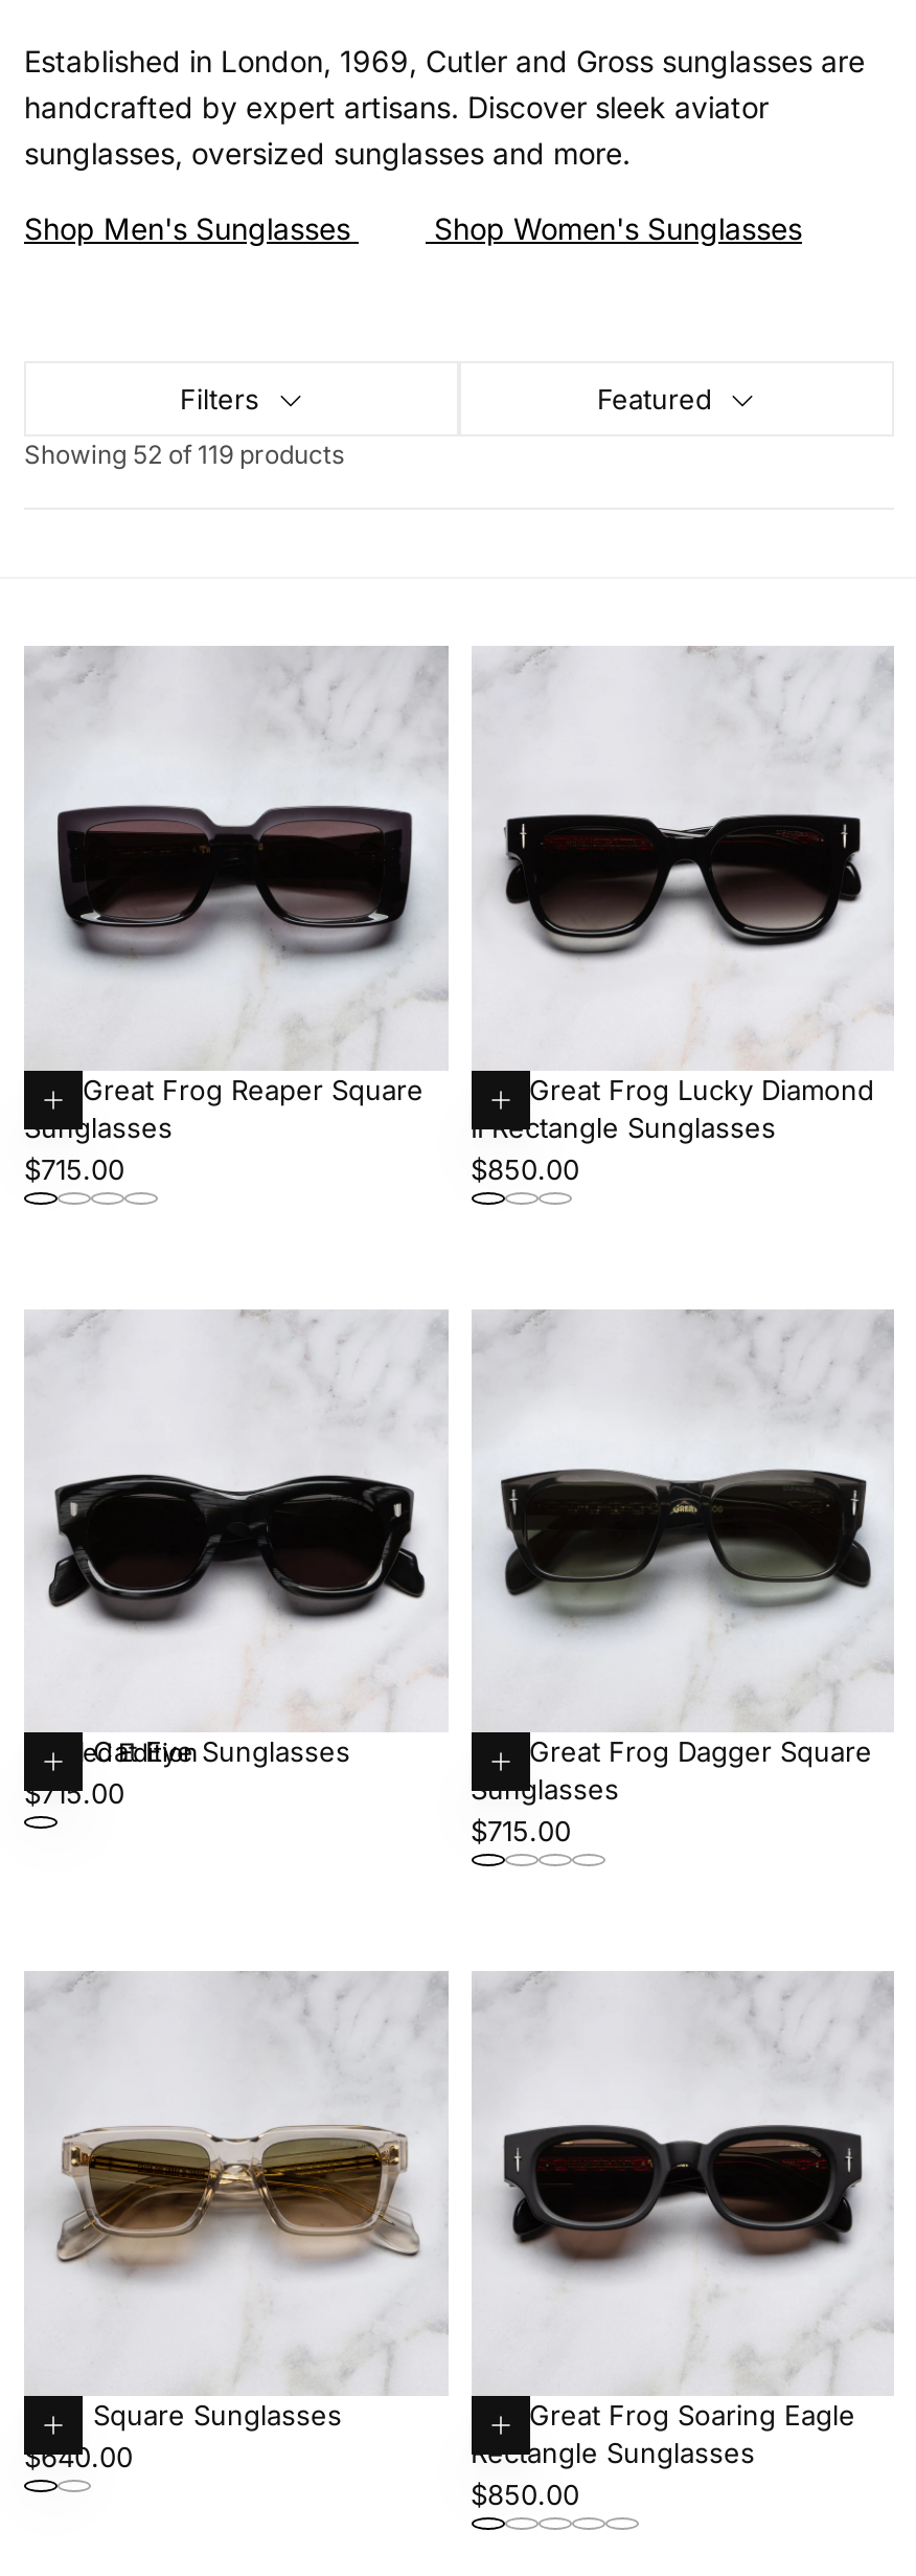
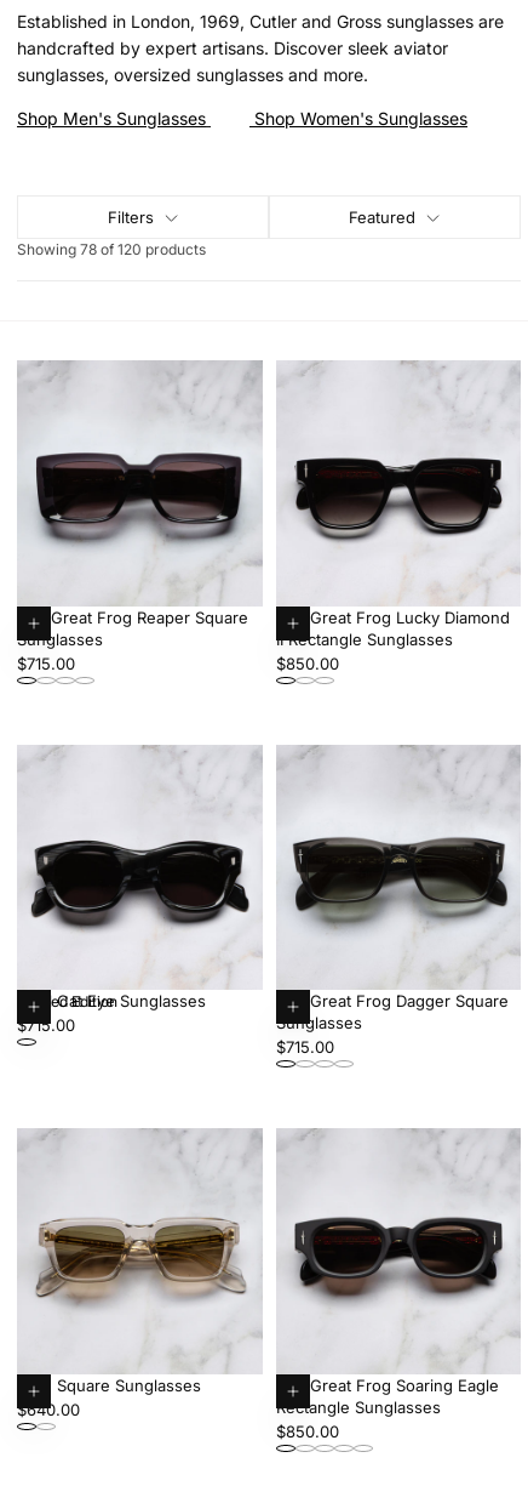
- Showing 52 of 119 products
+ Showing 78 of 120 products
